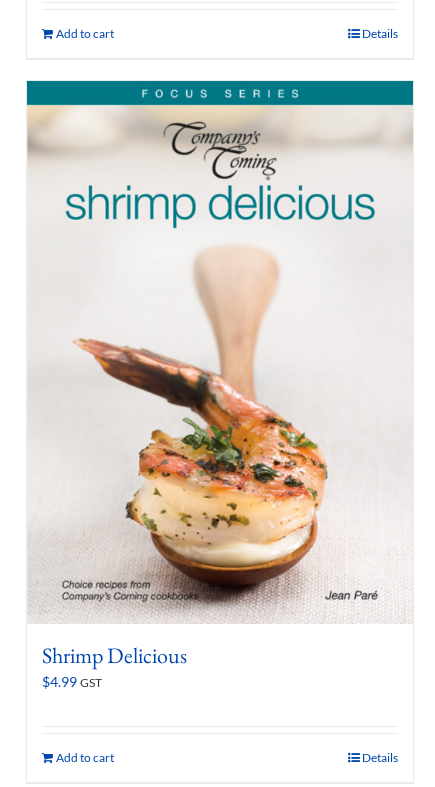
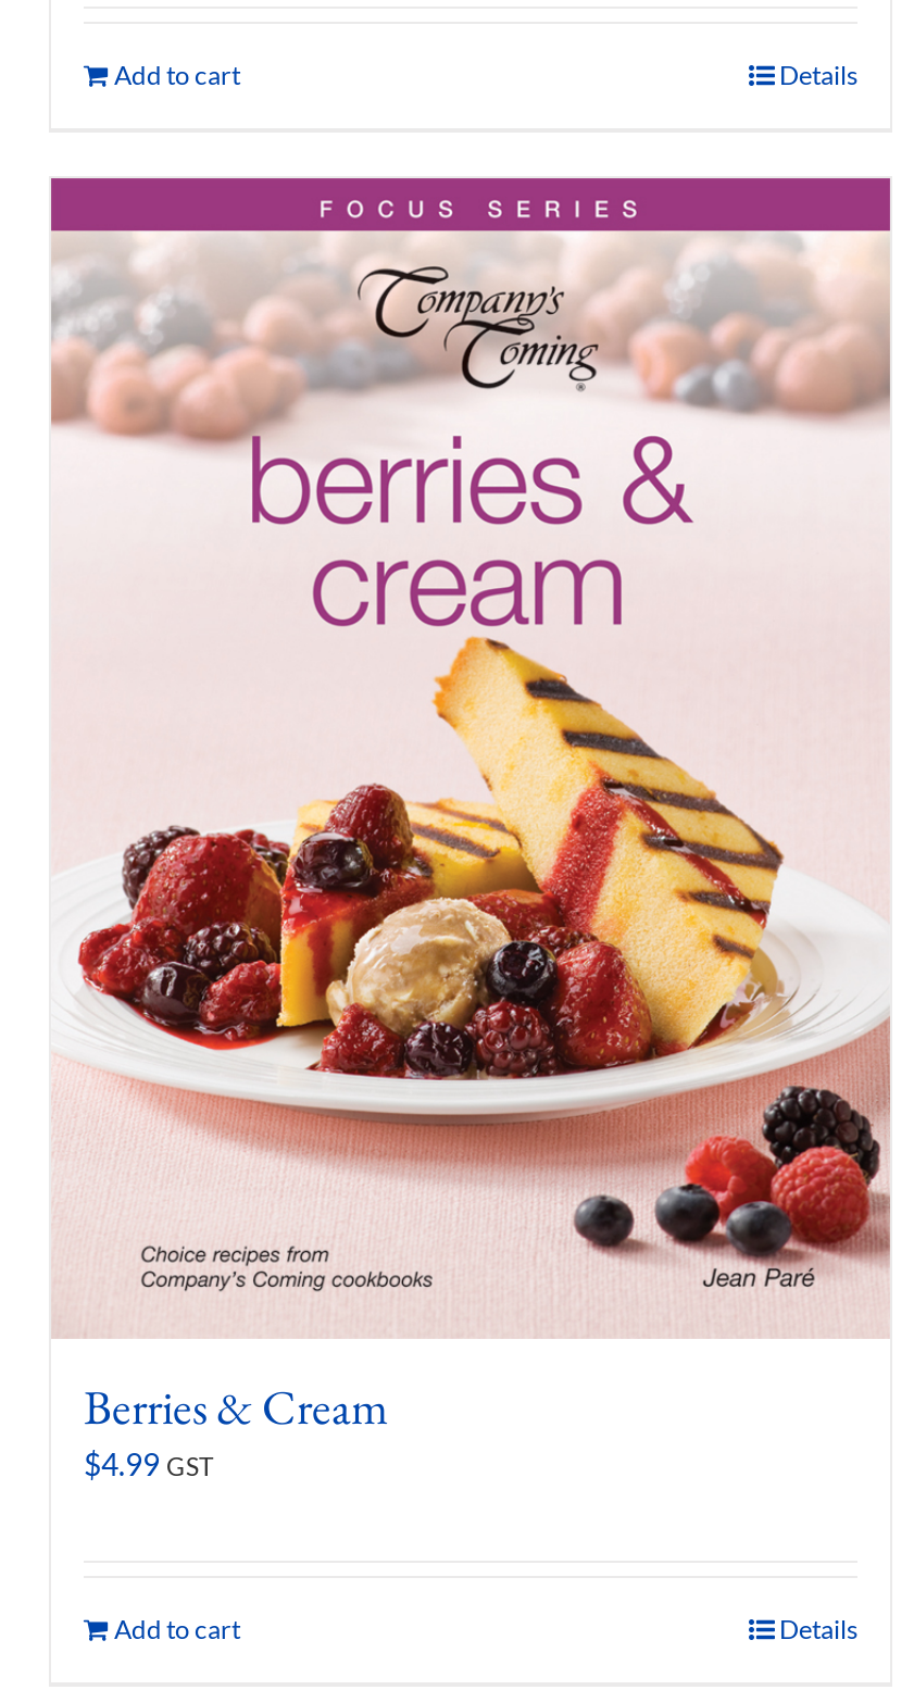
- [image]
+ [image]

- [image]
- Shrimp Delicious
+ [image]
+ Berries & Cream
